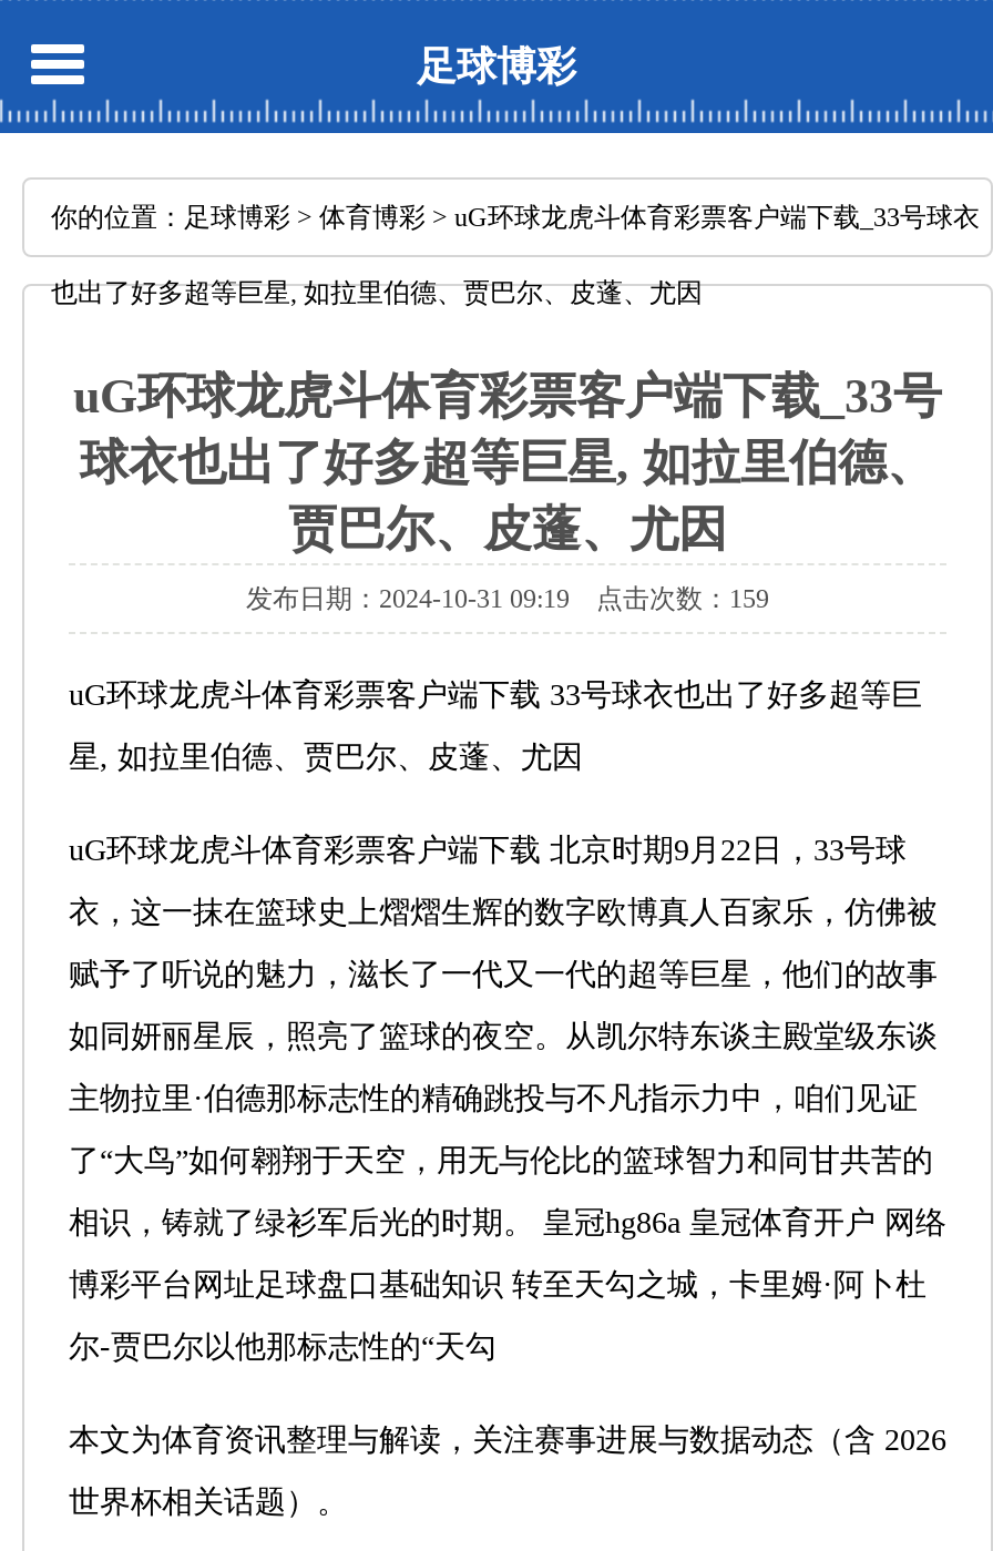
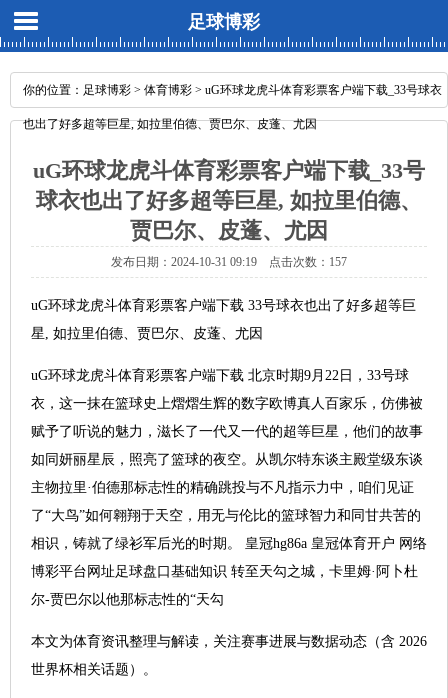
- 发布日期：2024-10-31 09:19 点击次数：159
+ 发布日期：2024-10-31 09:19 点击次数：157
